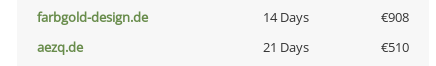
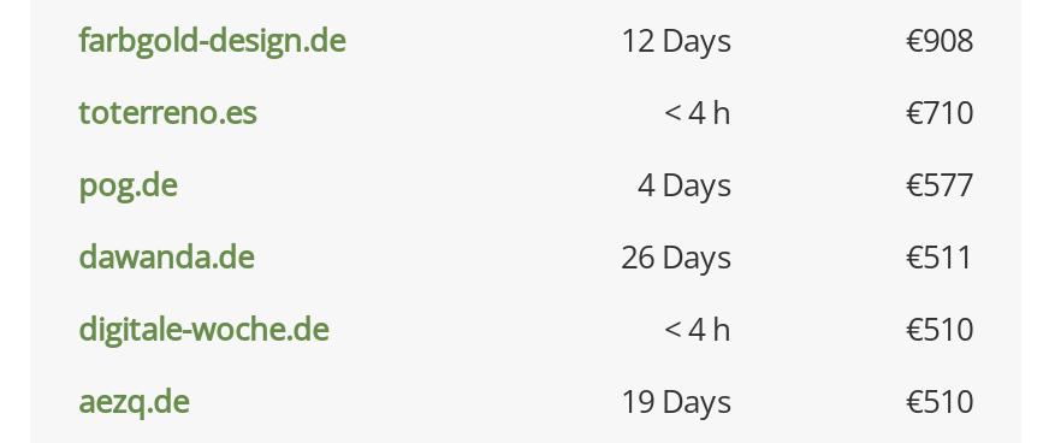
- 14 Days
+ 12 Days

+ toterreno.es
+ < 4 h
+ €710
+ pog.de
+ 4 Days
+ €577
+ dawanda.de
+ 26 Days
+ €511
+ digitale-woche.de
+ < 4 h
+ €510

- 21 Days
+ 19 Days
